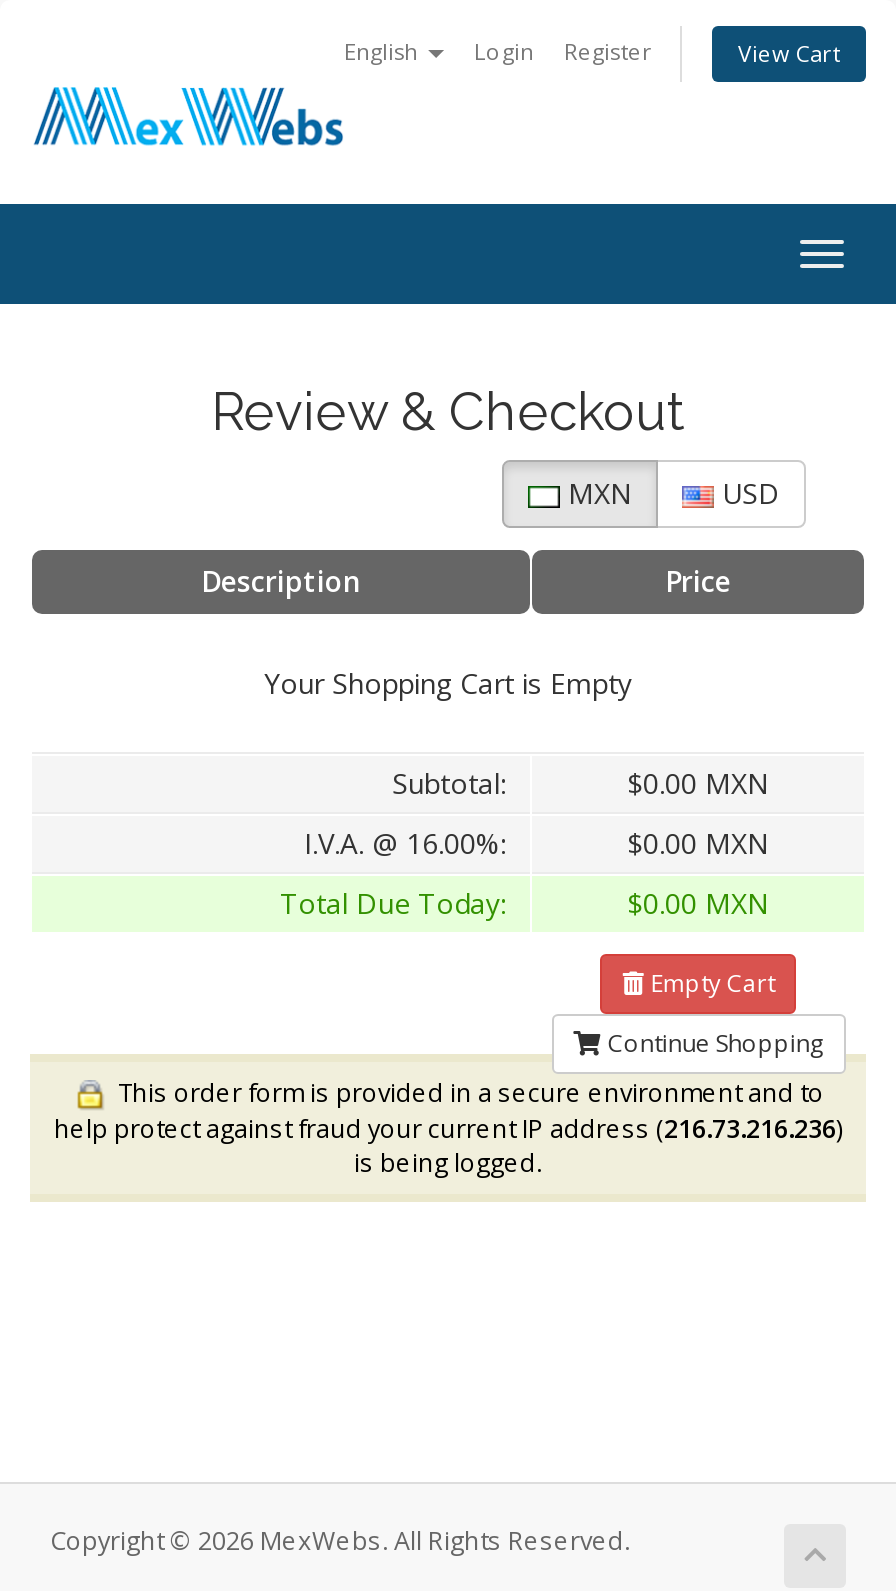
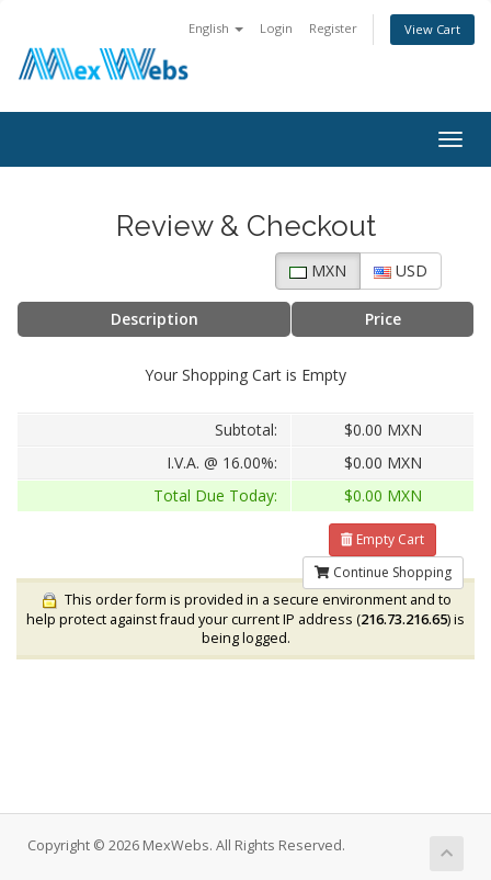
- help protect against fraud your current IP address (216.73.216.236)
- is being logged.
+ help protect against fraud your current IP address (216.73.216.65) is
+ being logged.
